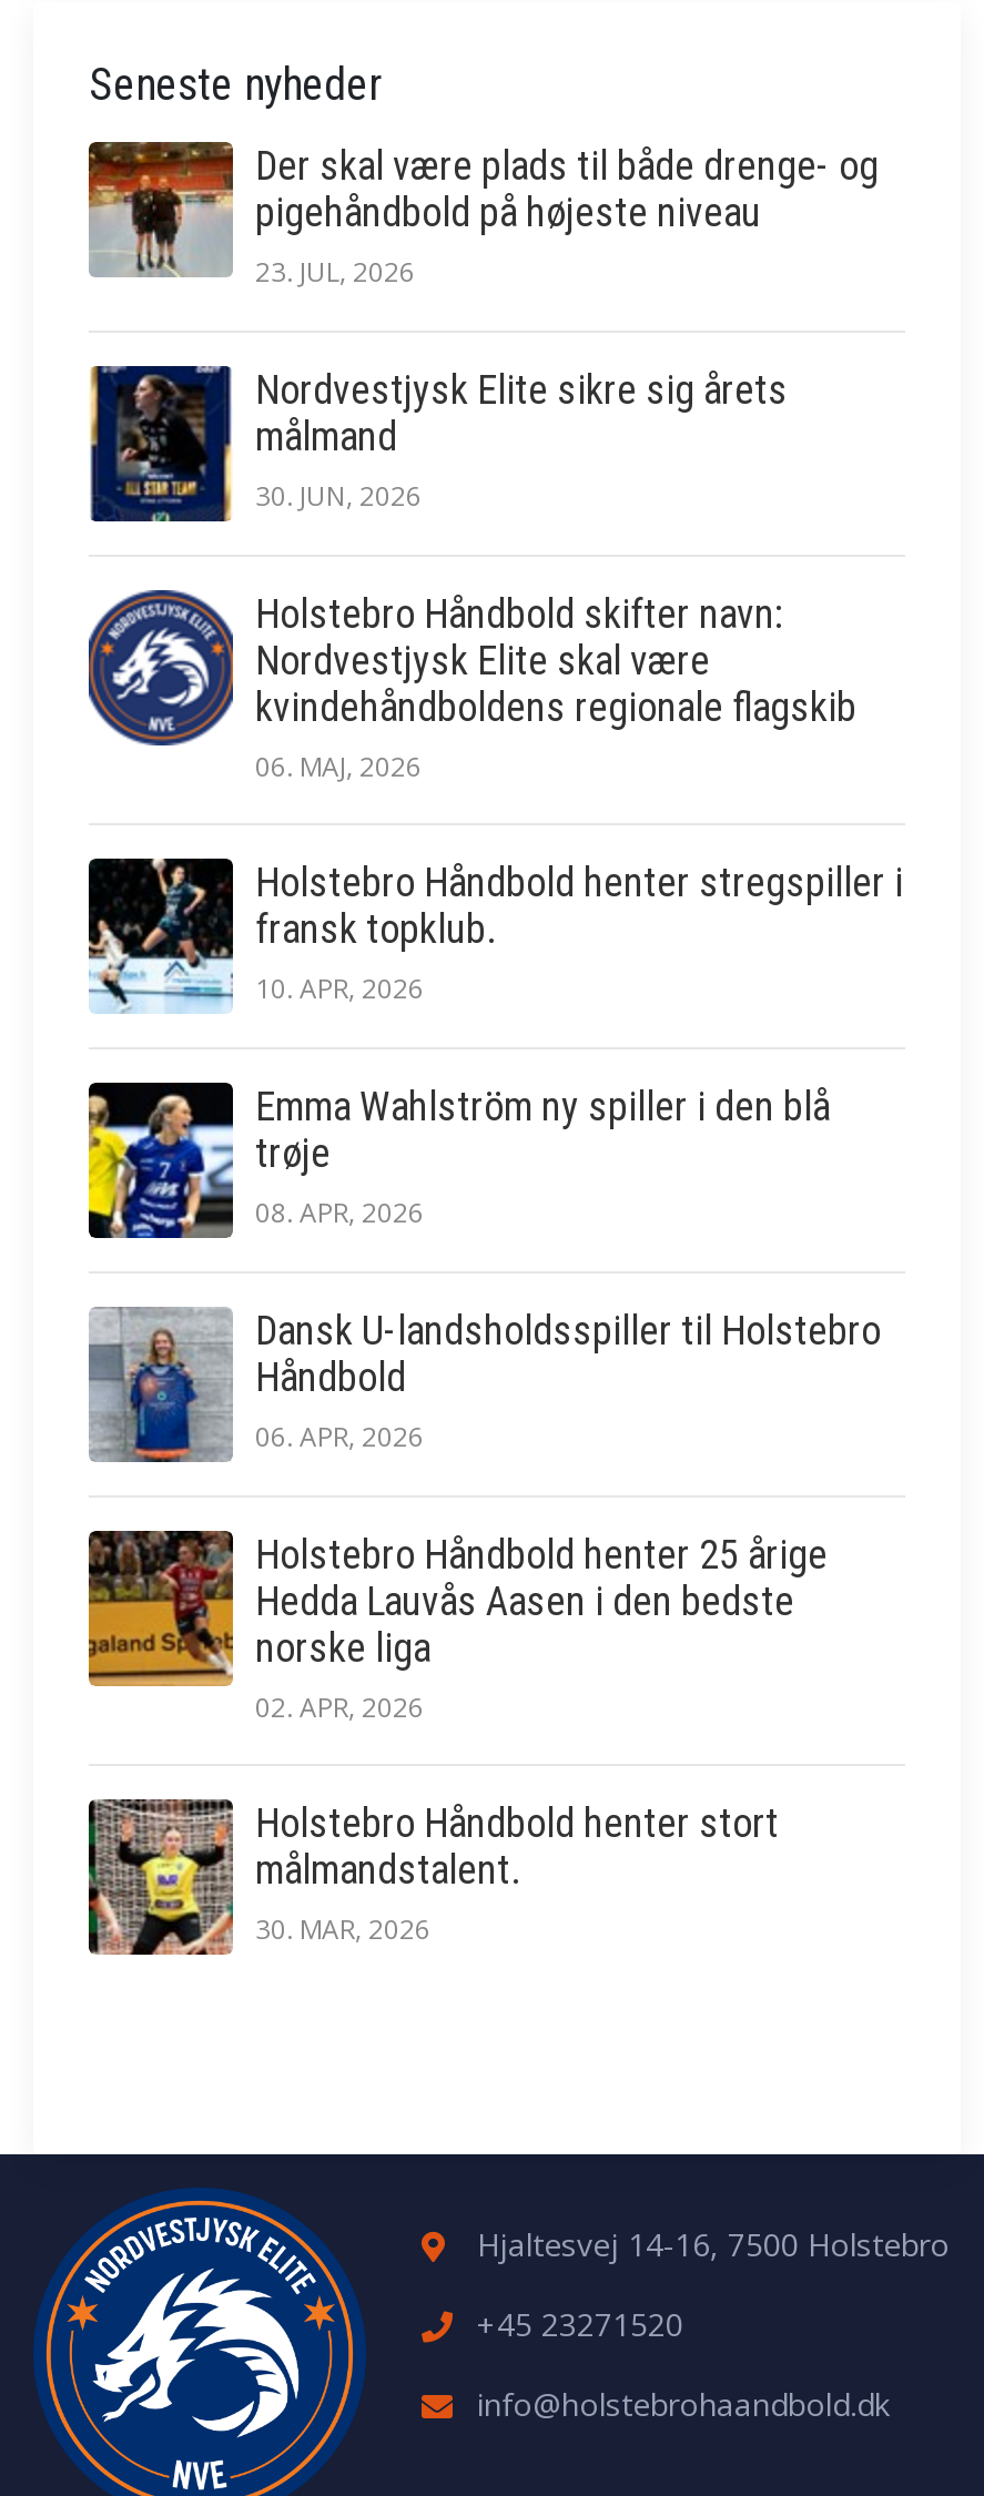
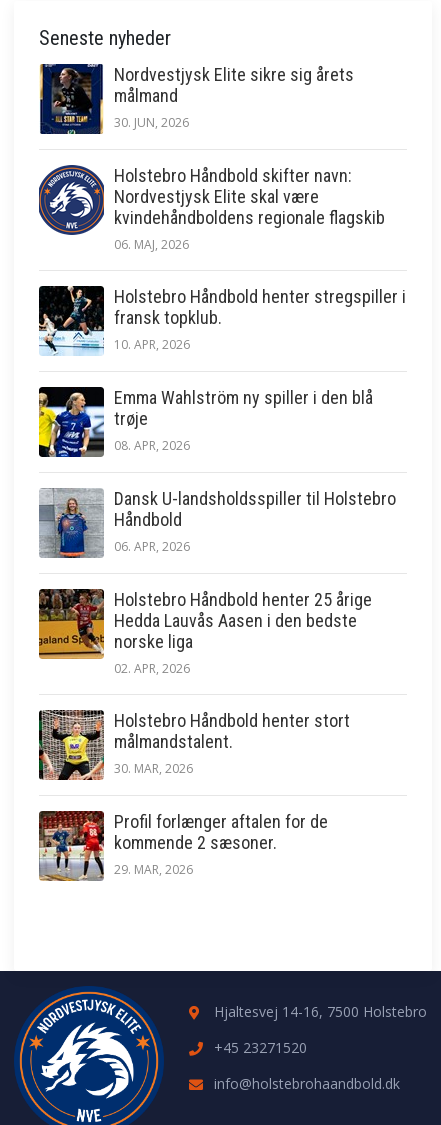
- [image]
- Der skal være plads til både drenge- og
- pigehåndbold på højeste niveau
- 23. JUL, 2026

moved up: [image] | Nordvestjysk Elite sikre sig årets | målmand | ... | målmandstalent. | 30. MAR, 2026

+ [image]
+ Profil forlænger aftalen for de
+ kommende 2 sæsoner.
+ 29. MAR, 2026
